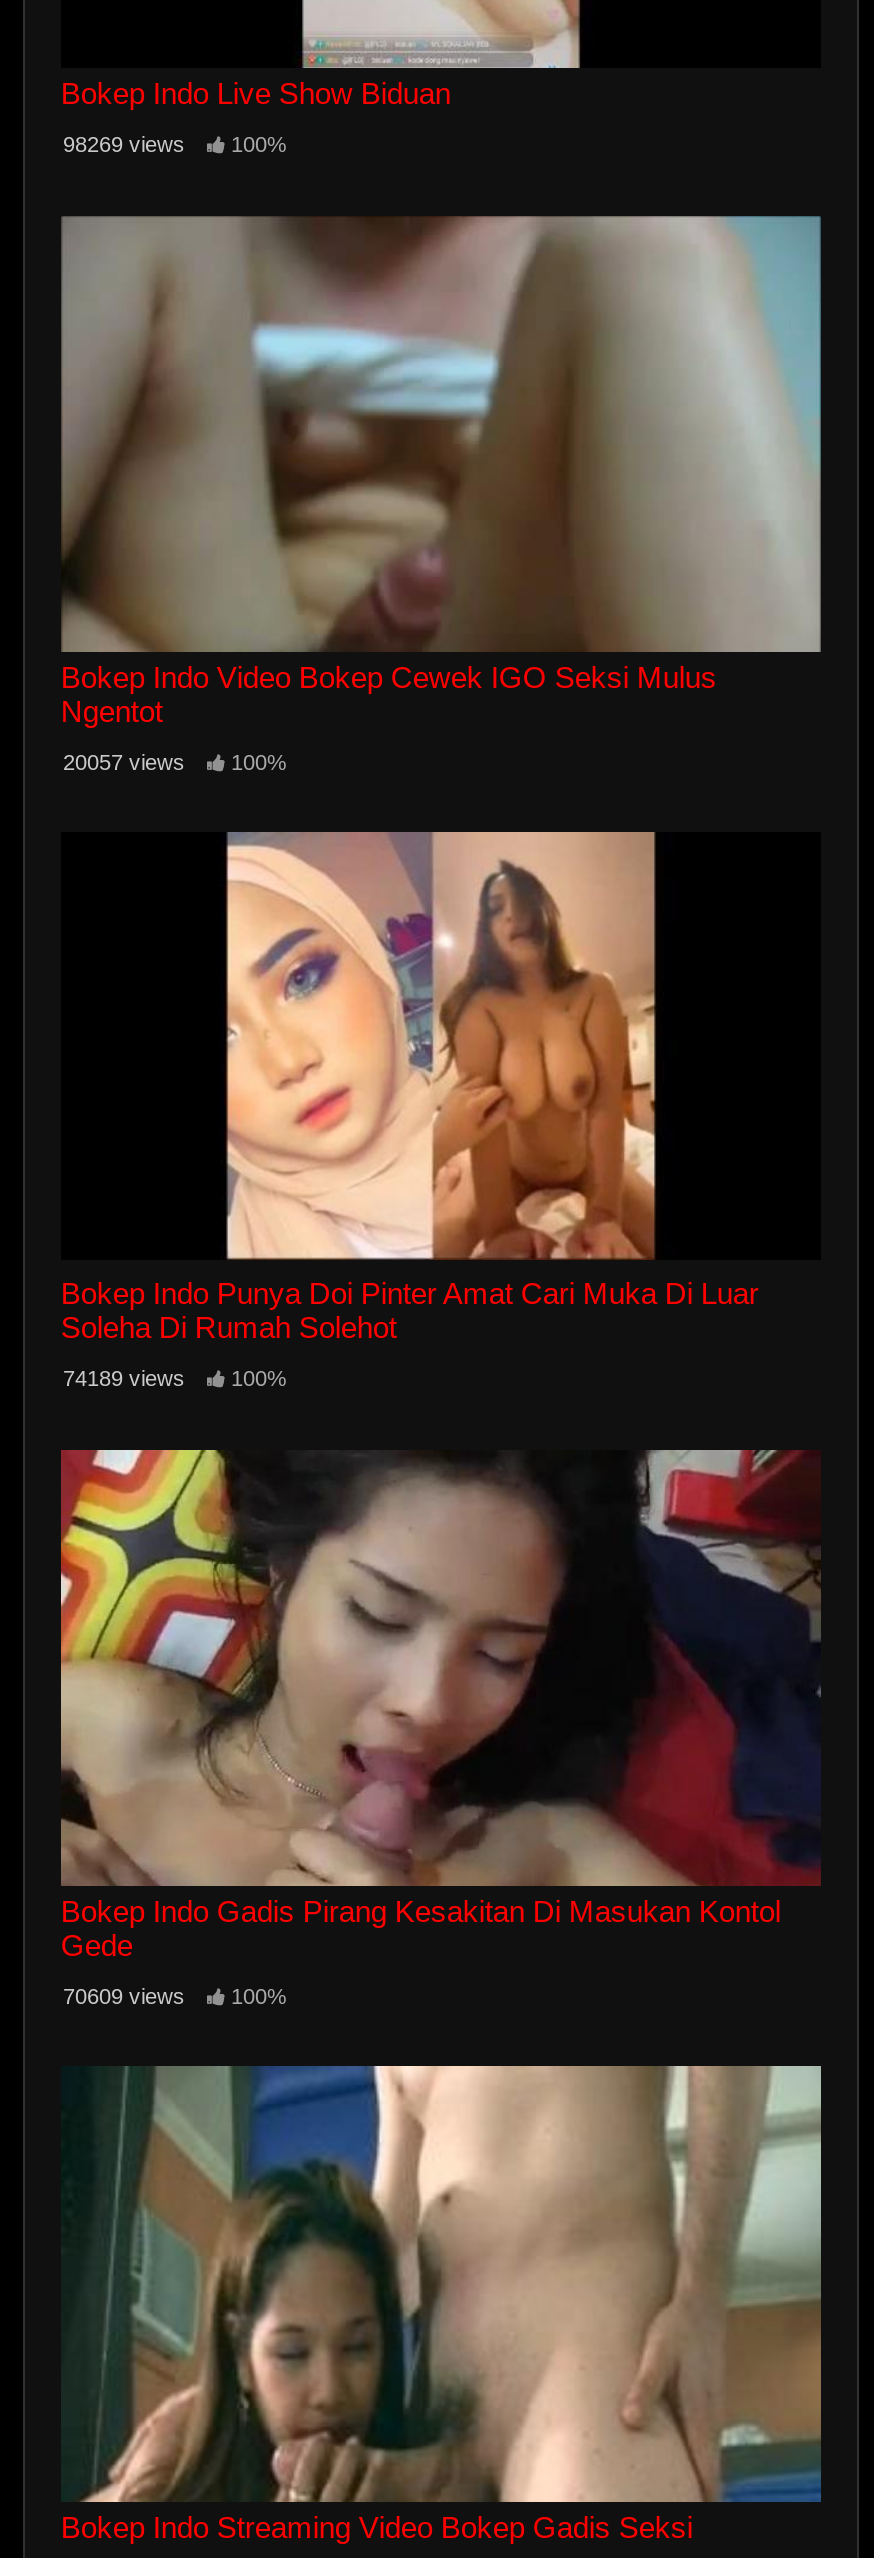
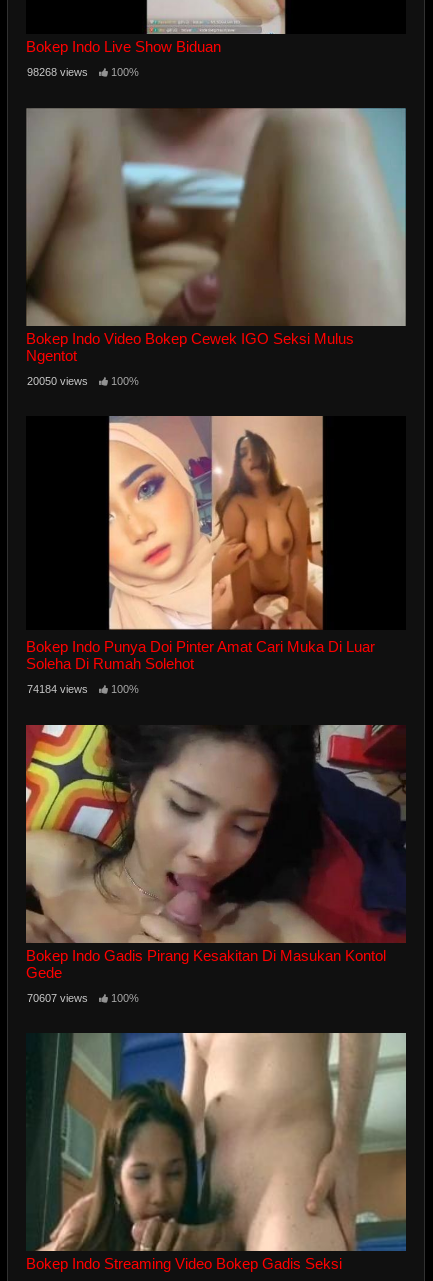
- 98269 views 100%
+ 98268 views 100%

- 20057 views 100%
+ 20050 views 100%

- 74189 views 100%
+ 74184 views 100%

- 70609 views 100%
+ 70607 views 100%
